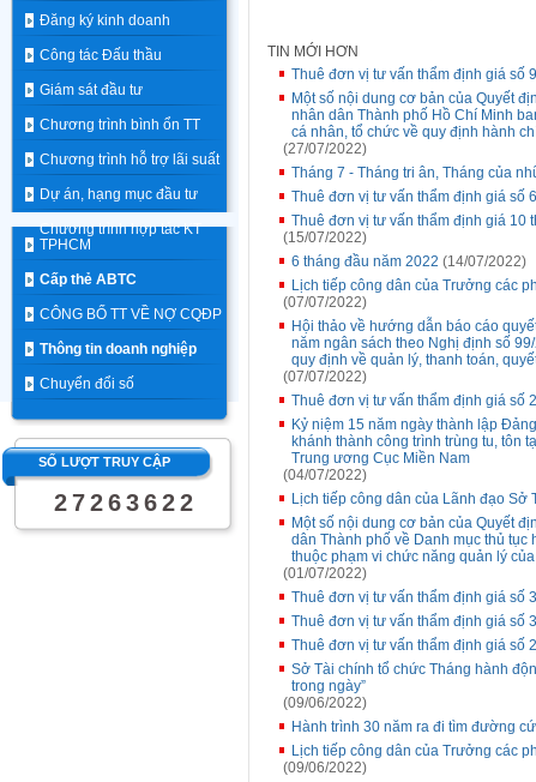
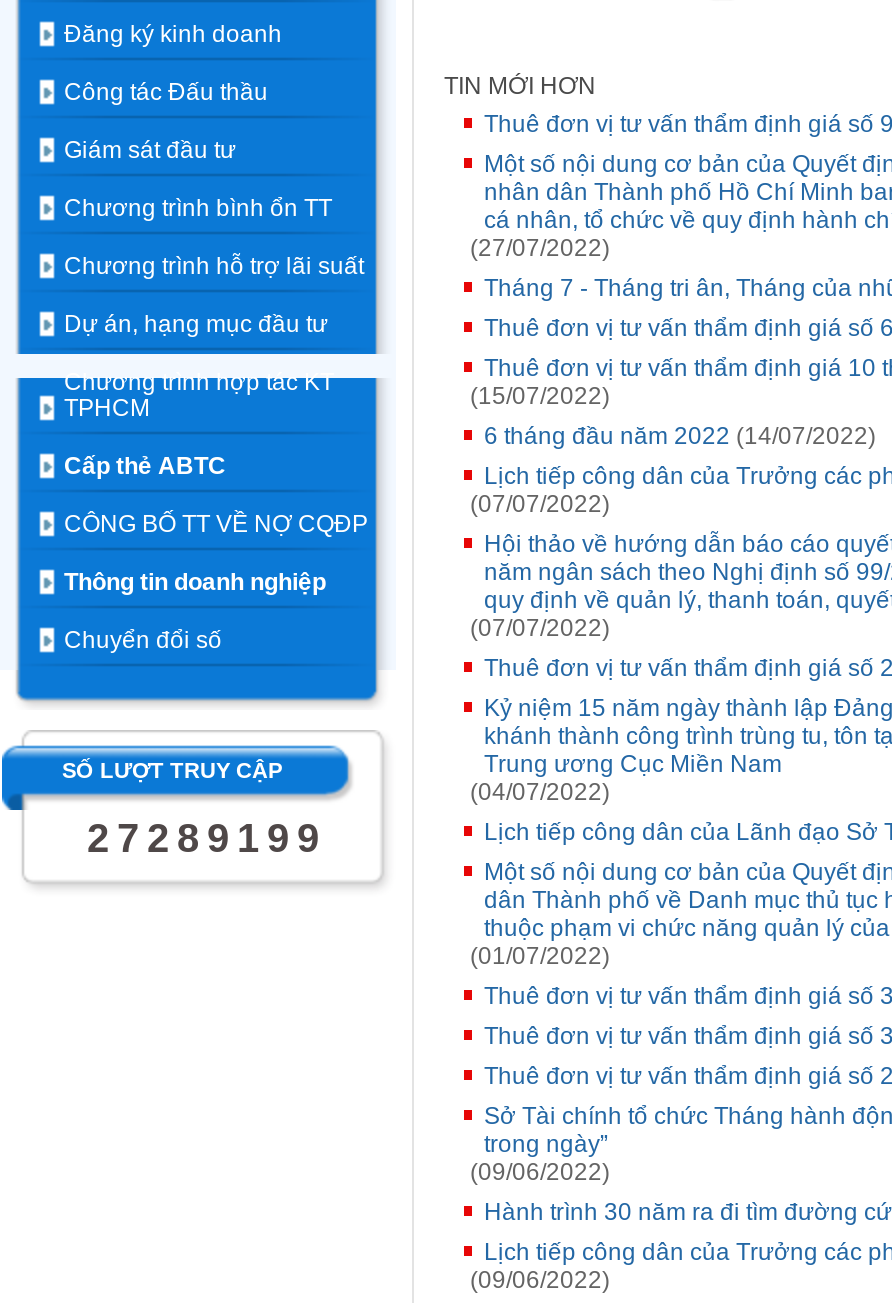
- 2 7 2 6 3 6 2 2
+ 2 7 2 8 9 1 9 9
